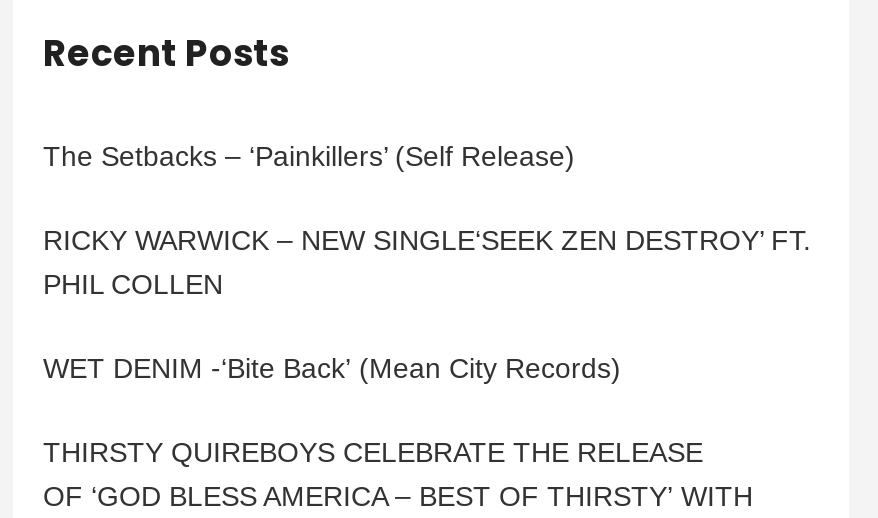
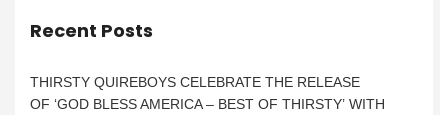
- The Setbacks – ‘Painkillers’ (Self Release)
- RICKY WARWICK – NEW SINGLE‘SEEK ZEN DESTROY’ FT.
- PHIL COLLEN
- WET DENIM -‘Bite Back’ (Mean City Records)
